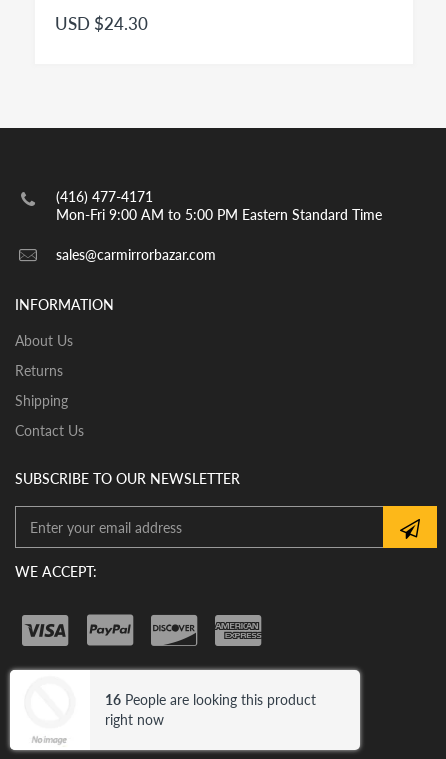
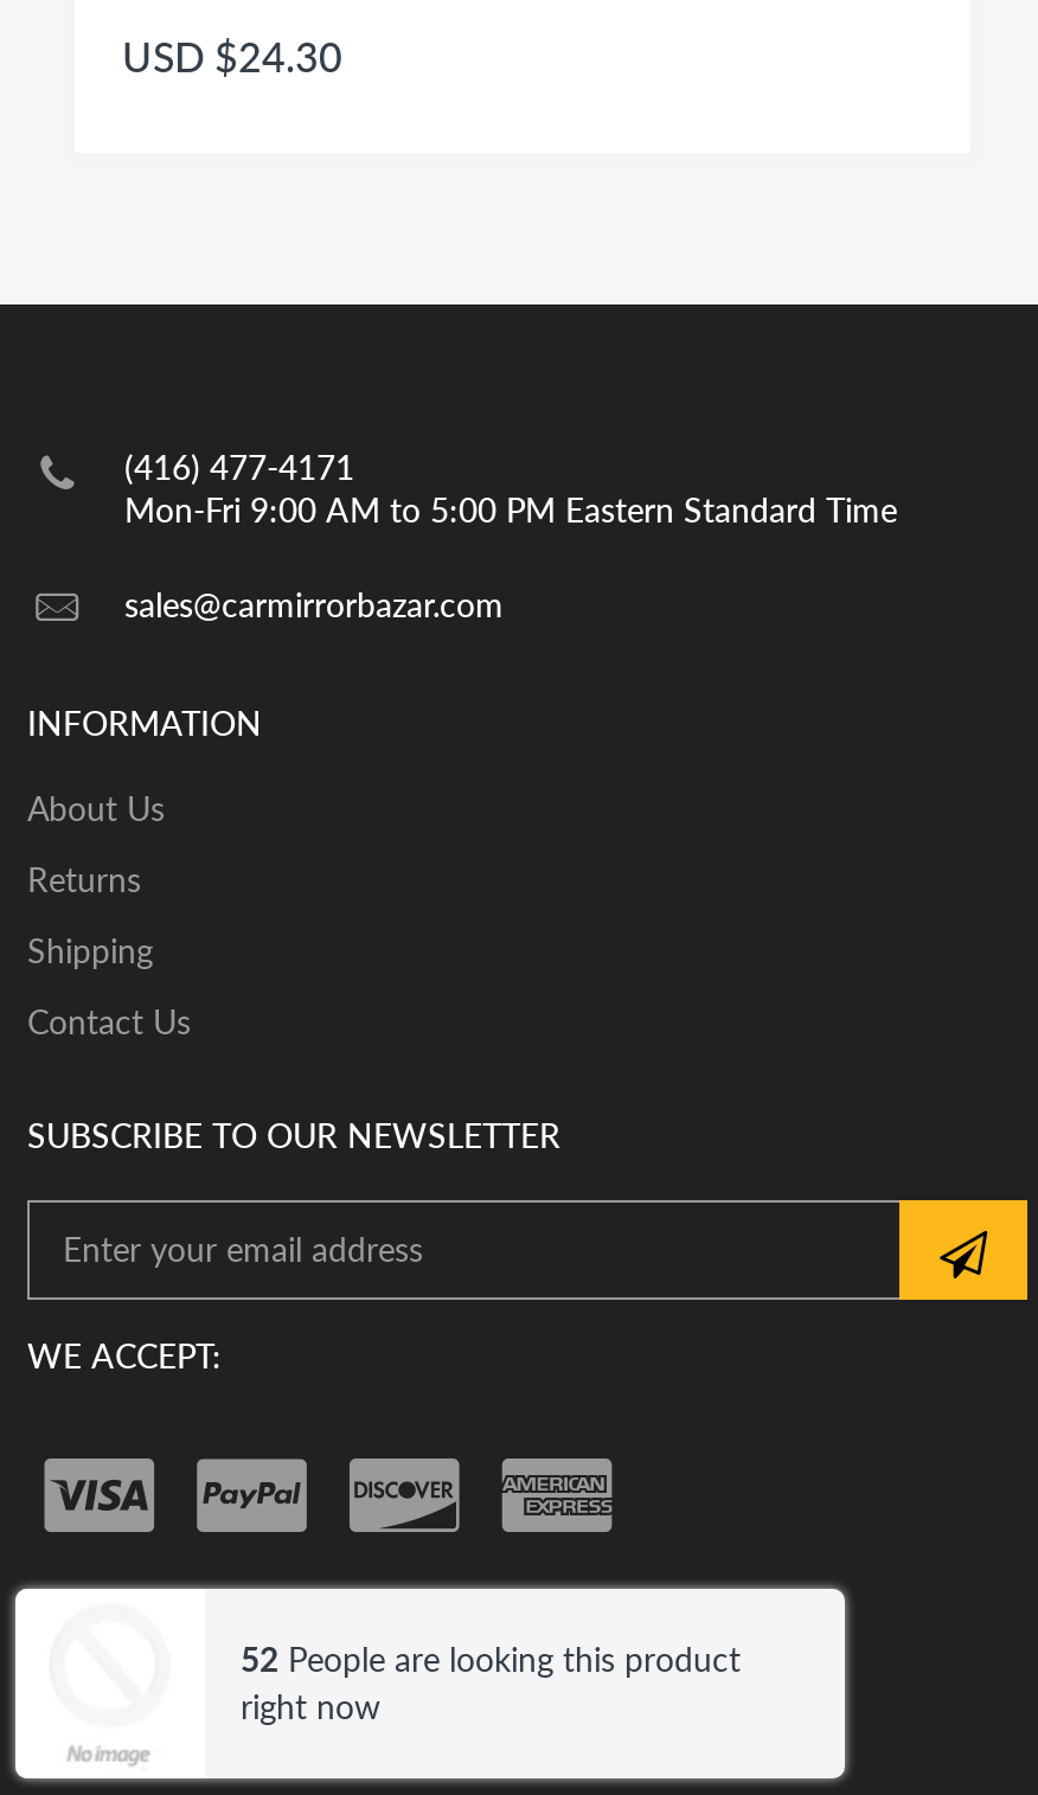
- 16 People are looking this product
+ 52 People are looking this product
